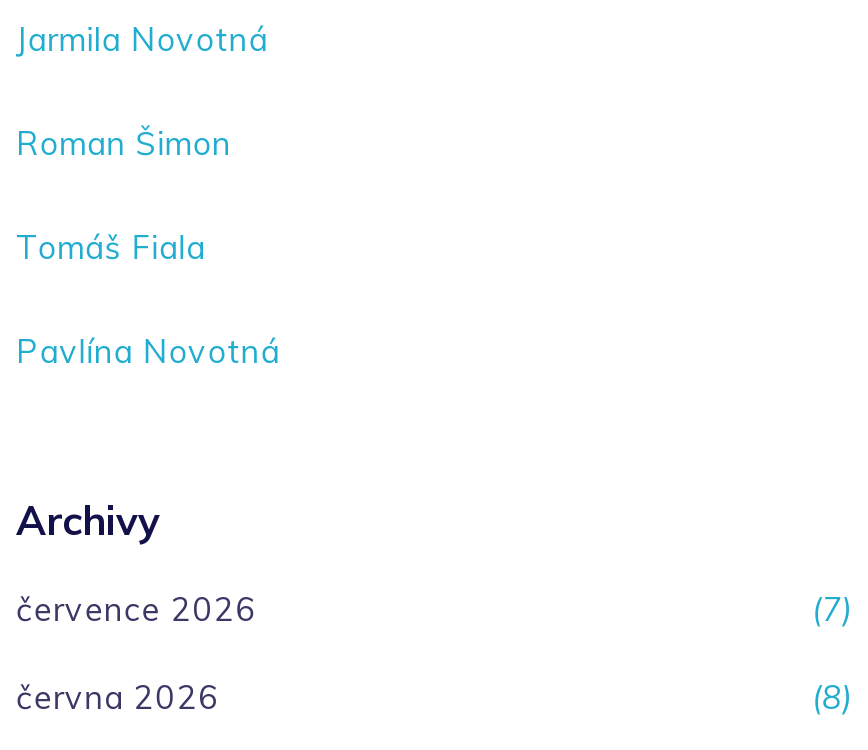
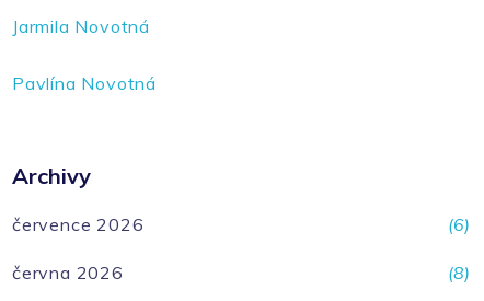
- Roman Šimon
- Tomáš Fiala

- (7)
+ (6)
